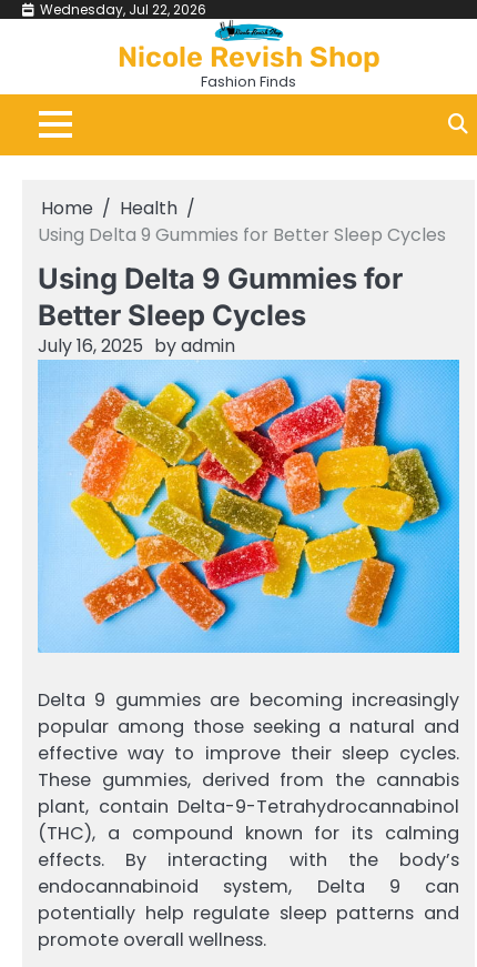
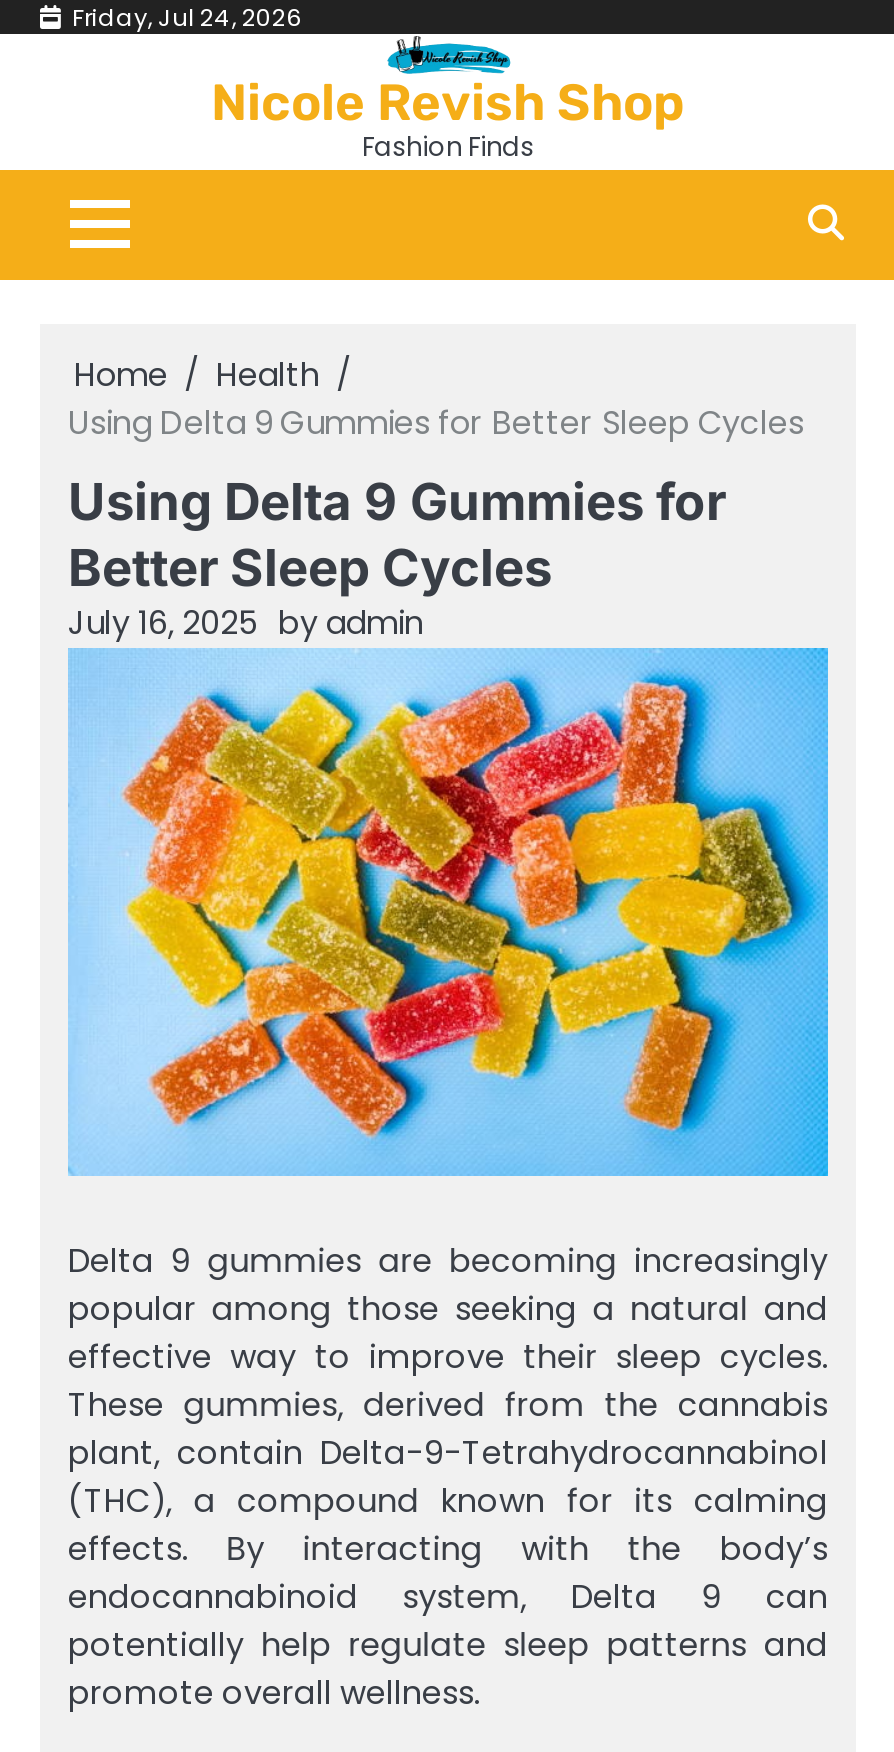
- Wednesday, Jul 22, 2026
+ Friday, Jul 24, 2026
